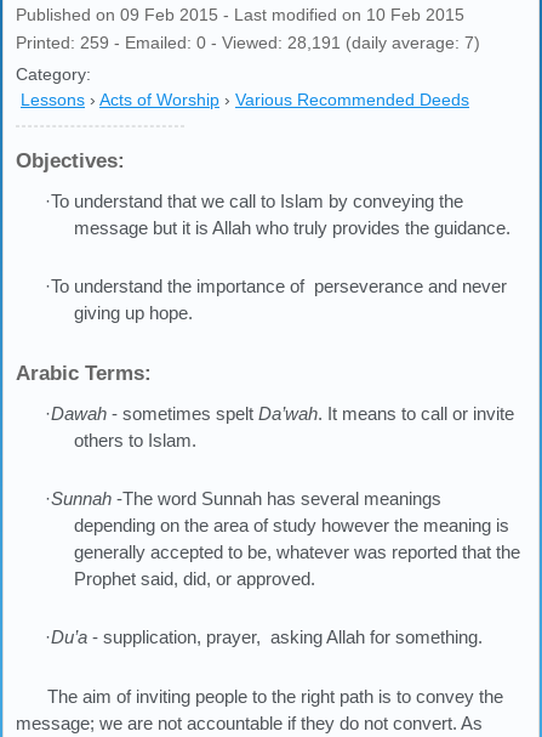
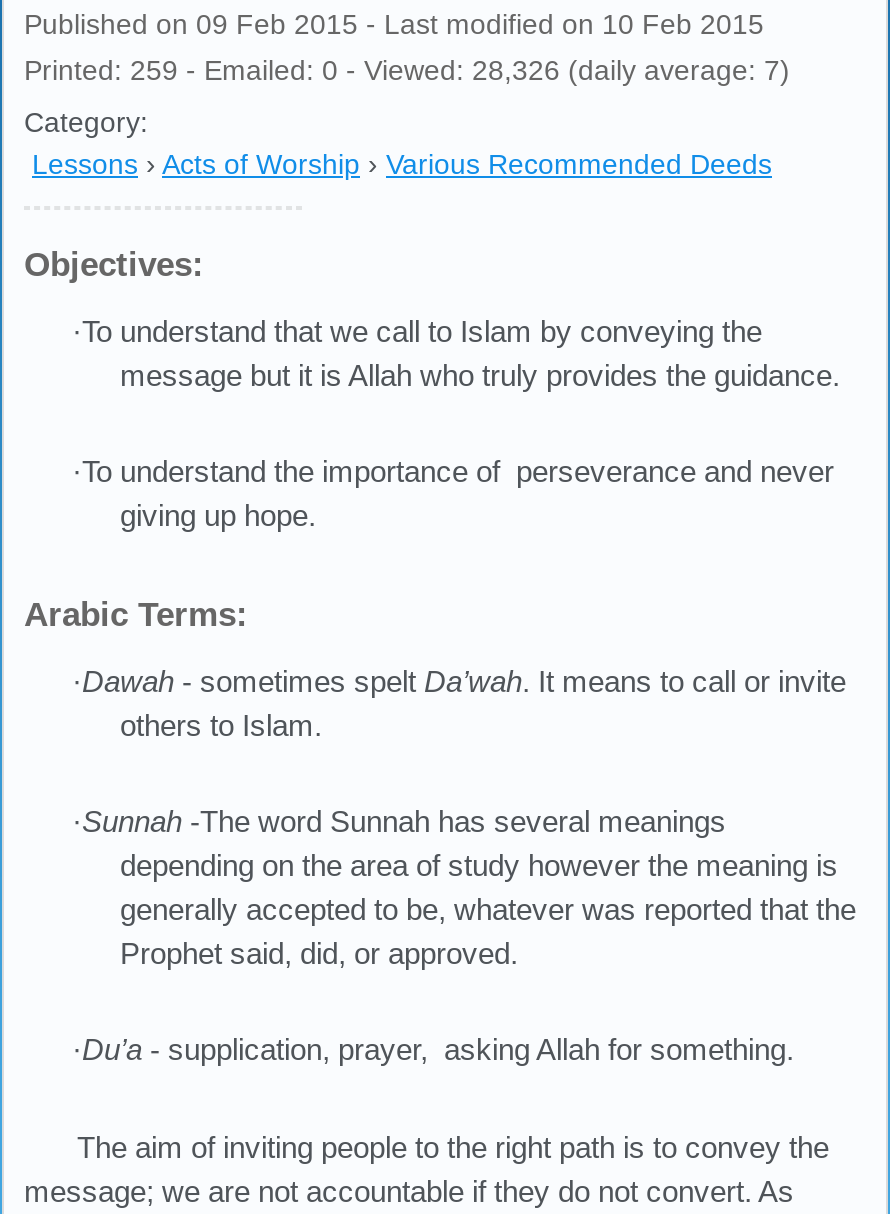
- Printed: 259 - Emailed: 0 - Viewed: 28,191 (daily average: 7)
+ Printed: 259 - Emailed: 0 - Viewed: 28,326 (daily average: 7)
